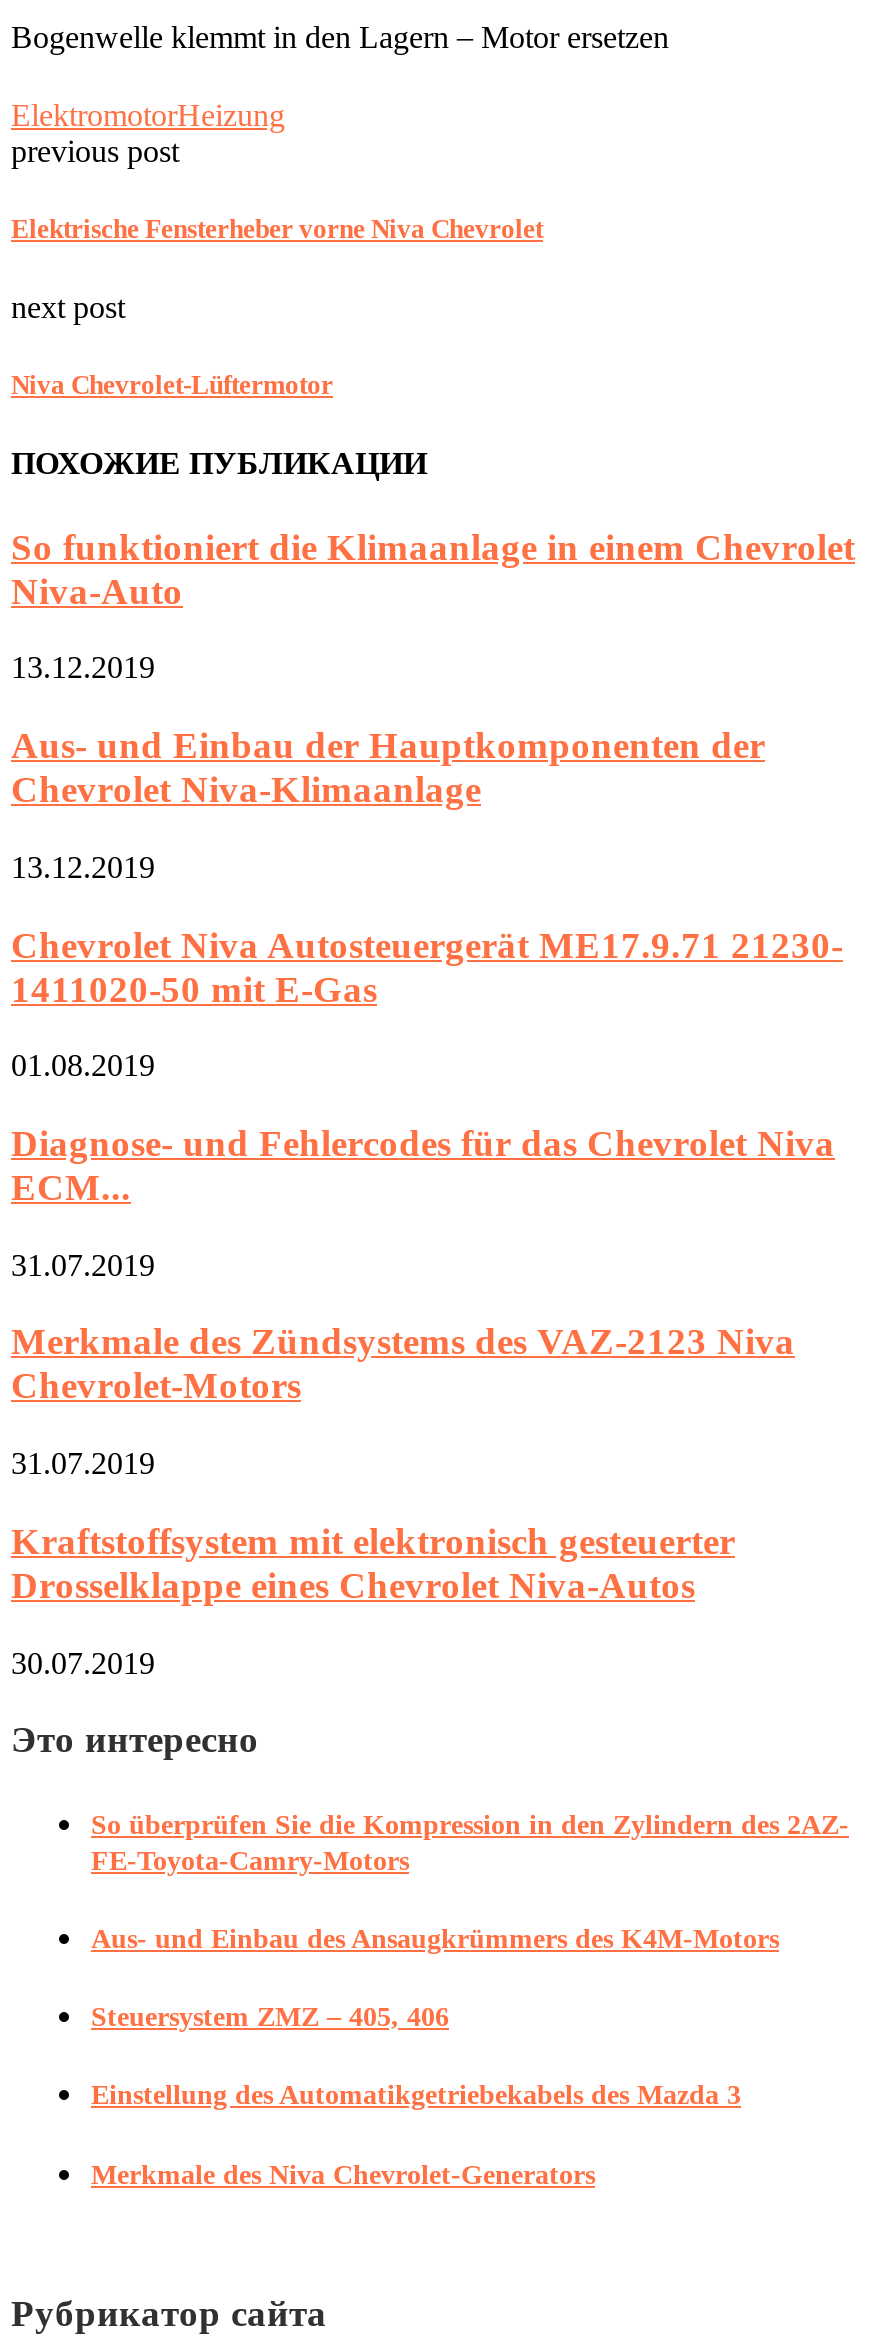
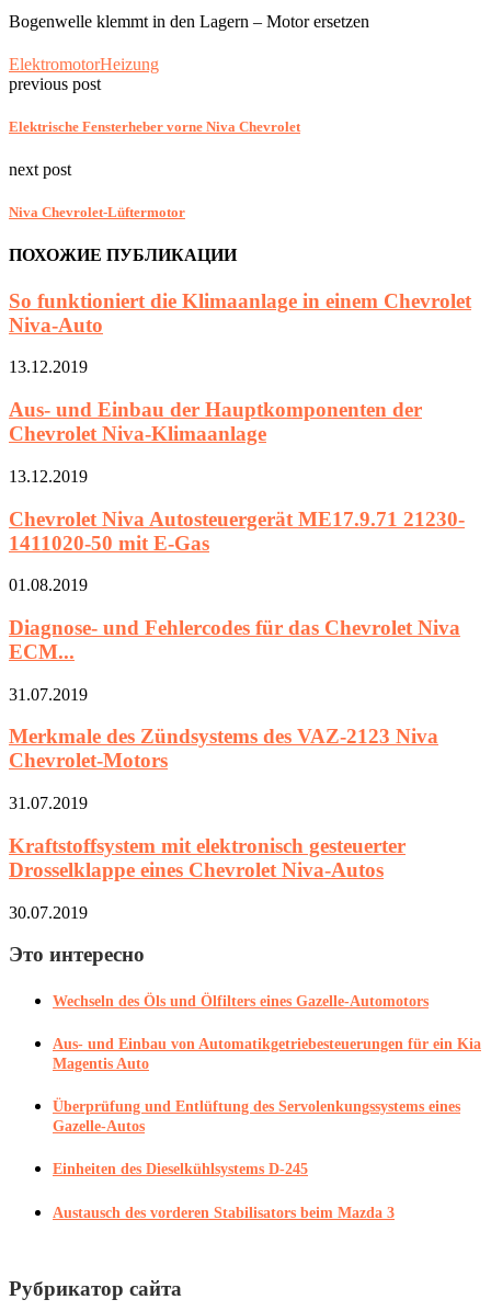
- So überprüfen Sie die Kompression in den Zylindern des 2AZ-
- FE-Toyota-Camry-Motors
+ Wechseln des Öls und Ölfilters eines Gazelle-Automotors

- Aus- und Einbau des Ansaugkrümmers des K4M-Motors
+ Aus- und Einbau von Automatikgetriebesteuerungen für ein Kia
+ Magentis Auto

- Steuersystem ZMZ – 405, 406
+ Überprüfung und Entlüftung des Servolenkungssystems eines
+ Gazelle-Autos

- Einstellung des Automatikgetriebekabels des Mazda 3
+ Einheiten des Dieselkühlsystems D-245

- Merkmale des Niva Chevrolet-Generators
+ Austausch des vorderen Stabilisators beim Mazda 3
